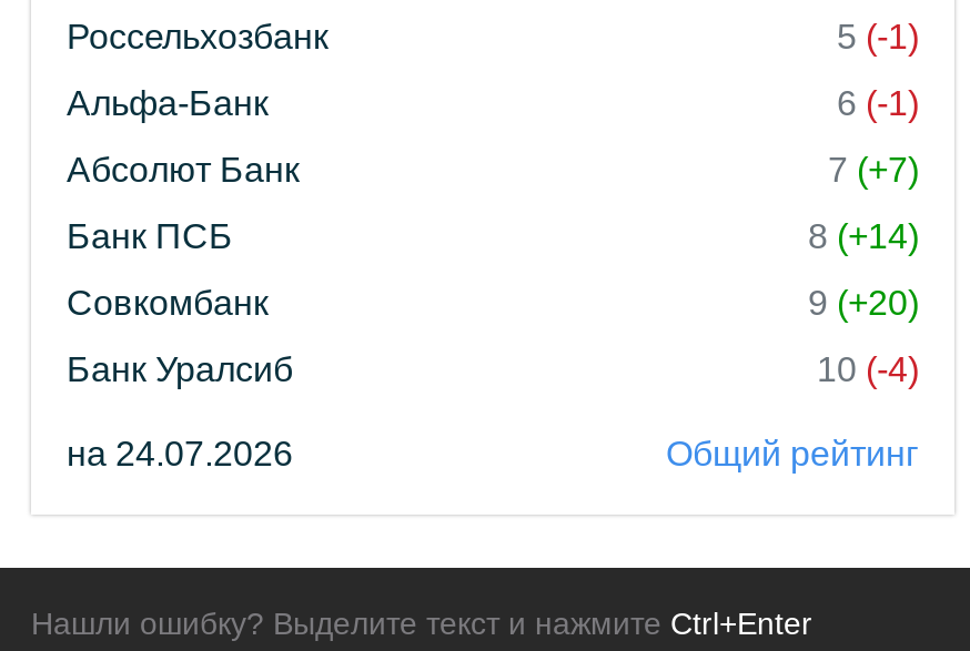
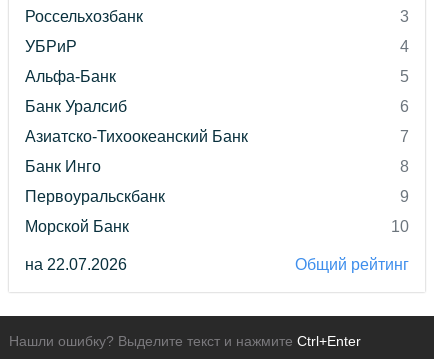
- 5 (-1)
+ 3
+ УБРиР
+ 4

- 6 (-1)
- Абсолют Банк
- 7 (+7)
- Банк ПСБ
- 8 (+14)
- Совкомбанк
- 9 (+20)
+ 5

- 10 (-4)
- на 24.07.2026
+ 6
+ Азиатско-Тихоокеанский Банк
+ 7
+ Банк Инго
+ 8
+ Первоуральскбанк
+ 9
+ Морской Банк
+ 10
+ на 22.07.2026

moved up: Банк Уралсиб
